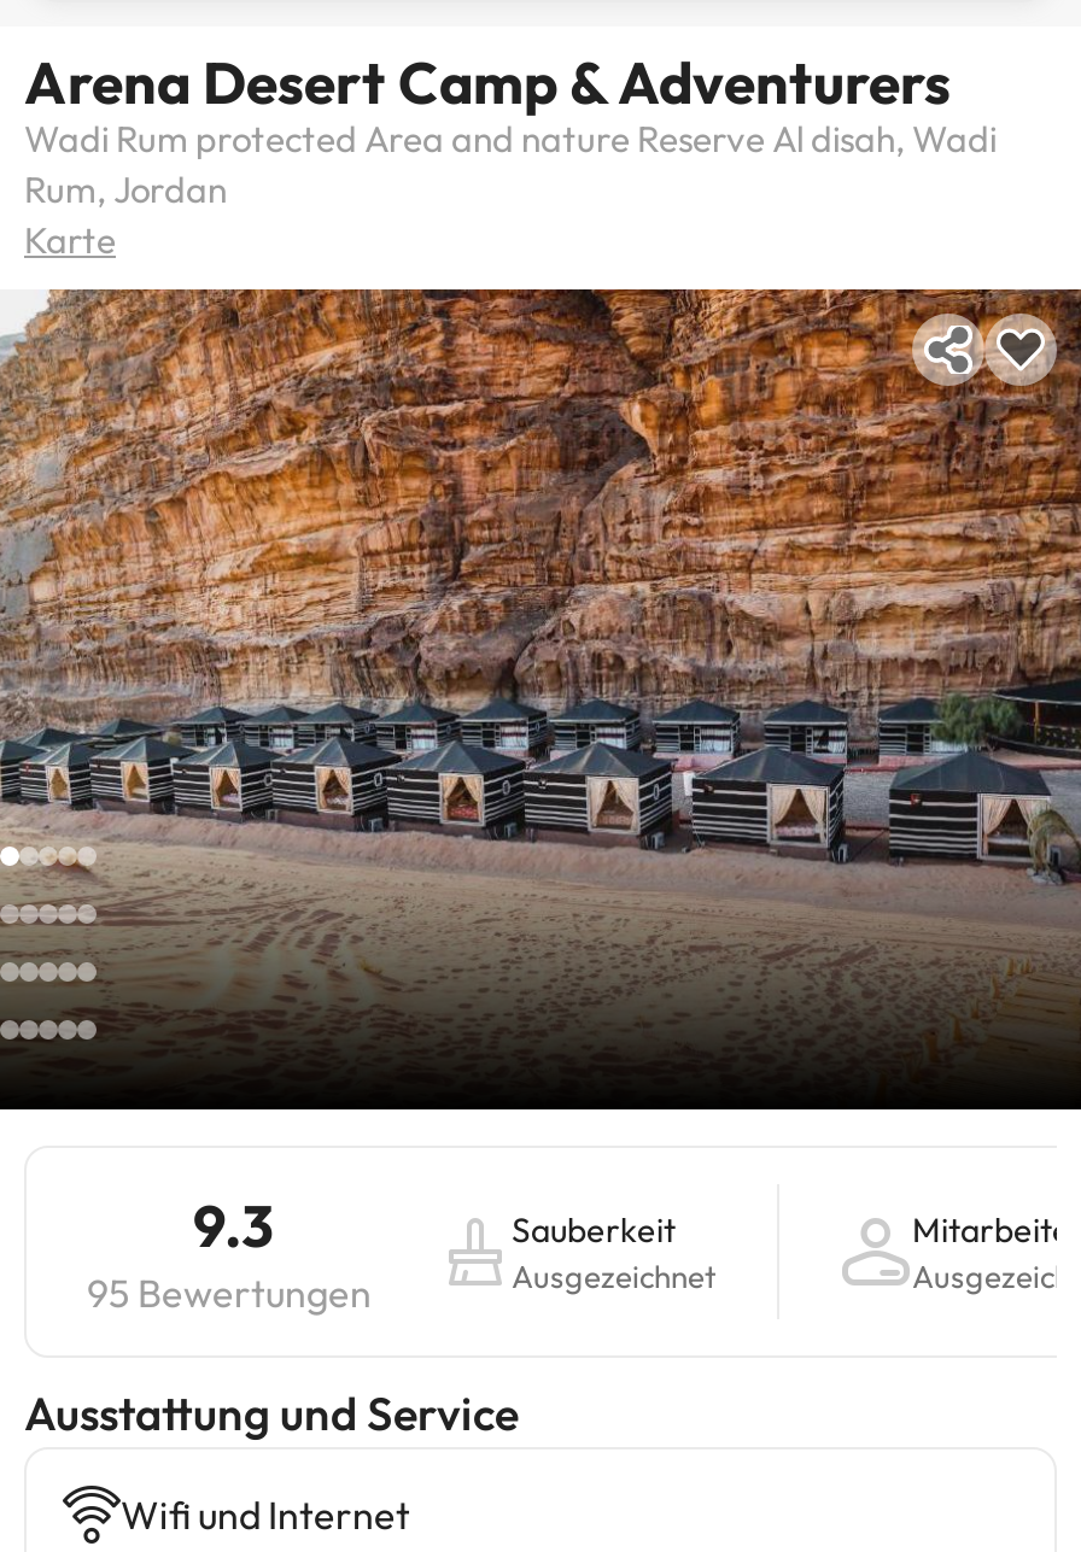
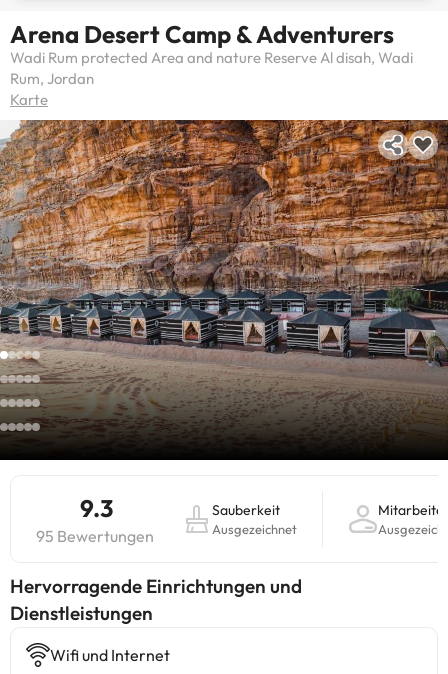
- Ausstattung und Service
+ Hervorragende Einrichtungen und
+ Dienstleistungen
